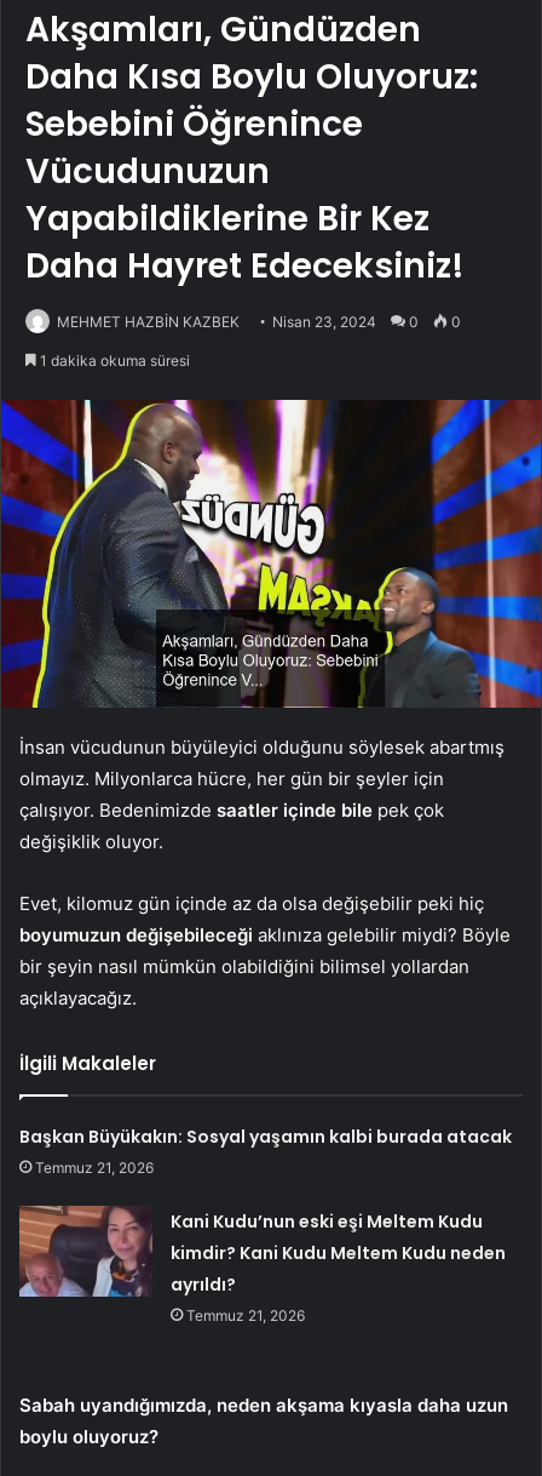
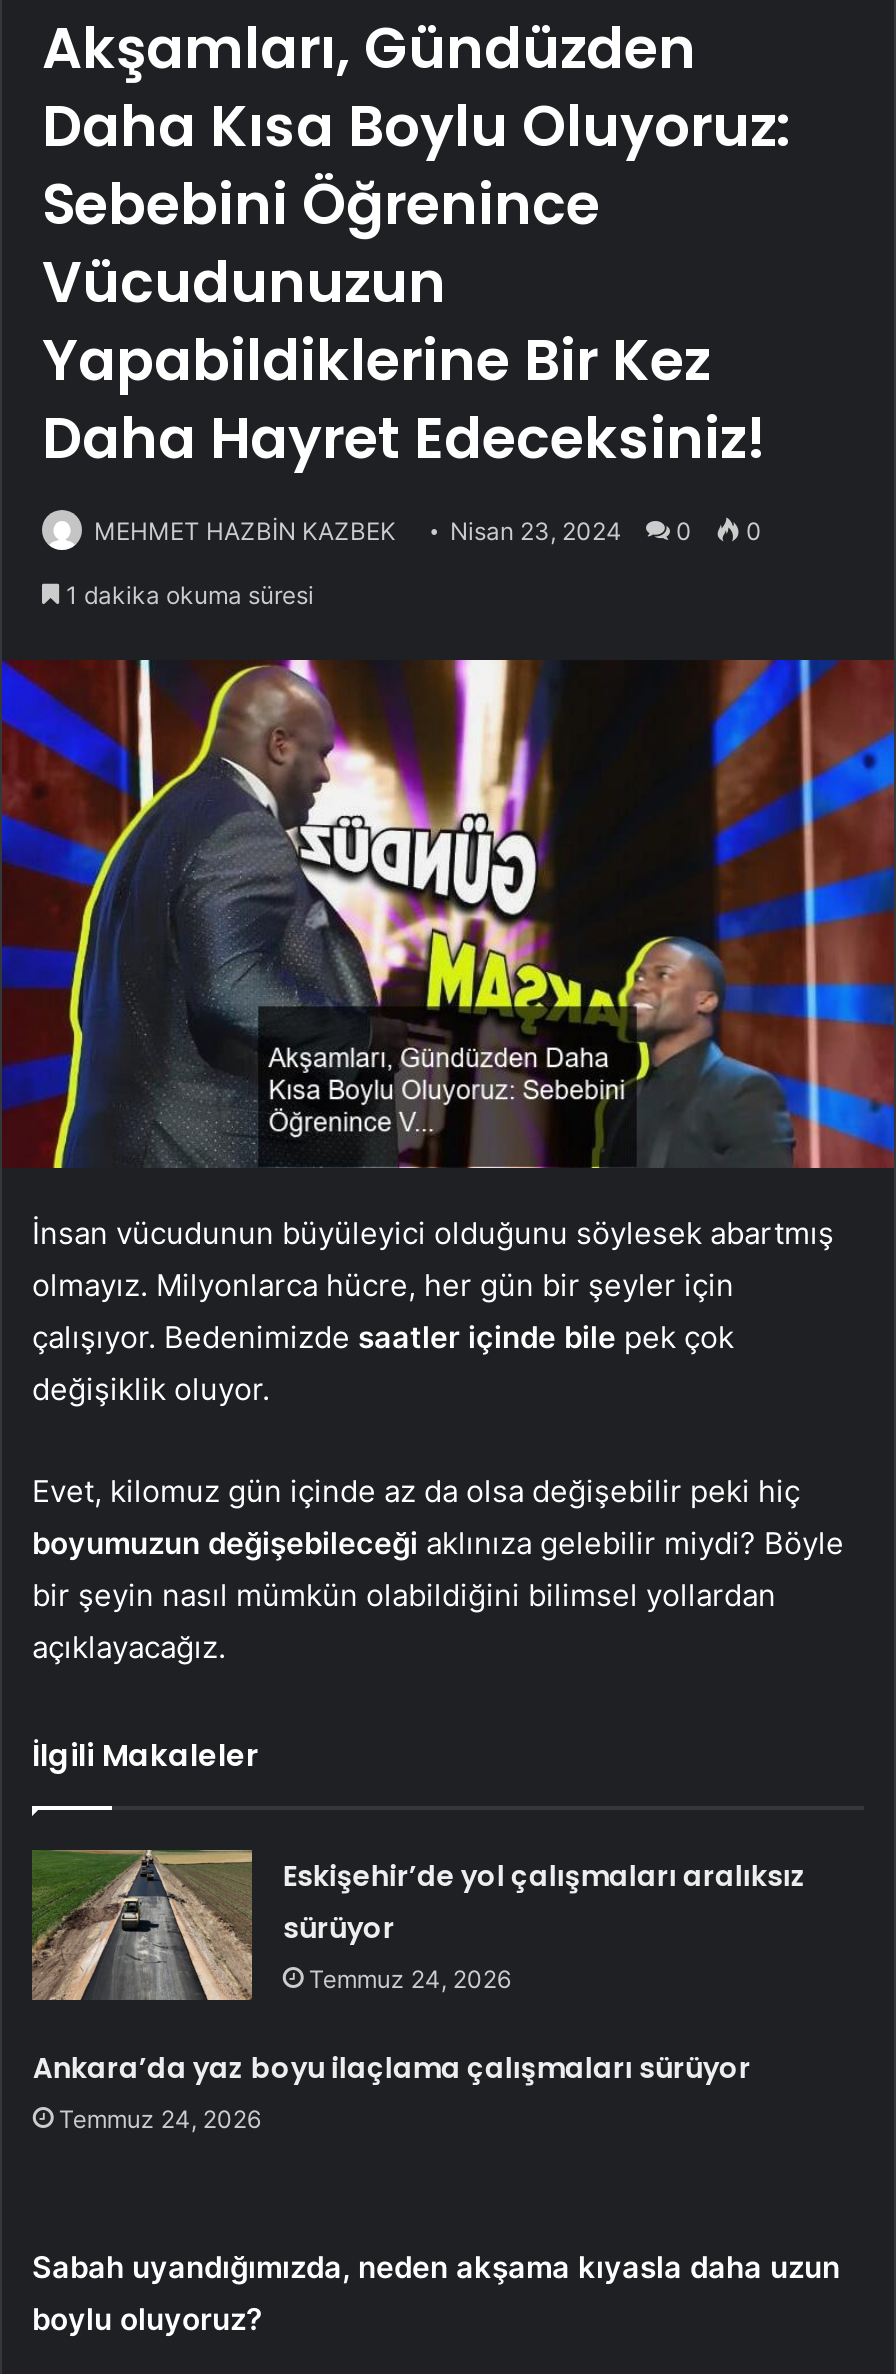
- Başkan Büyükakın: Sosyal yaşamın kalbi burada atacak
- Temmuz 21, 2026
+ Eskişehir’de yol çalışmaları aralıksız
+ sürüyor
+ Temmuz 24, 2026

- [image]
- Kani Kudu’nun eski eşi Meltem Kudu
- kimdir? Kani Kudu Meltem Kudu neden
- ayrıldı?
- Temmuz 21, 2026
+ [image]
+ Ankara’da yaz boyu ilaçlama çalışmaları sürüyor
+ Temmuz 24, 2026
